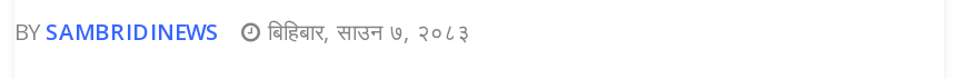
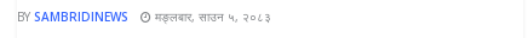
- BY SAMBRIDINEWS बिहिबार, साउन ७, २०८३
+ BY SAMBRIDINEWS मङ्लबार, साउन ५, २०८३
